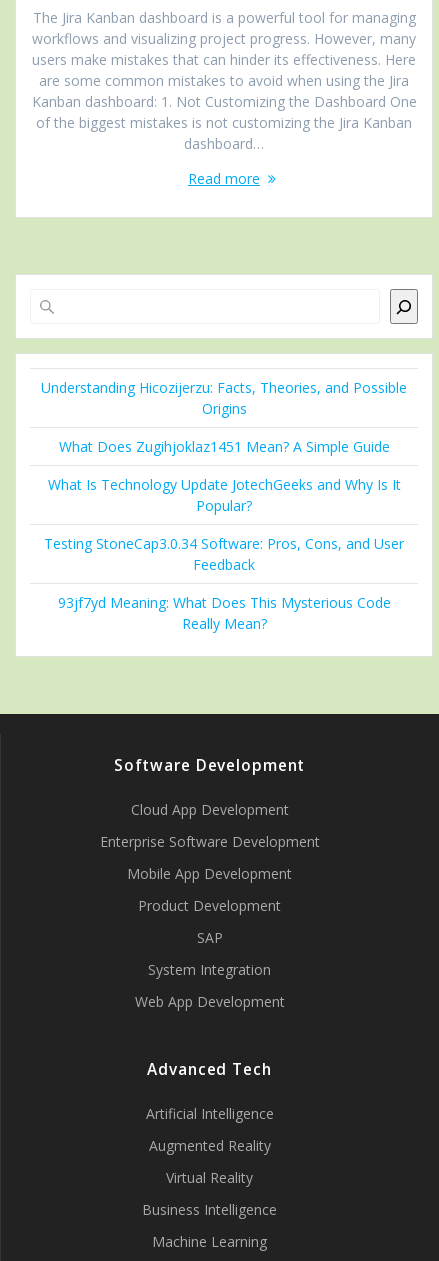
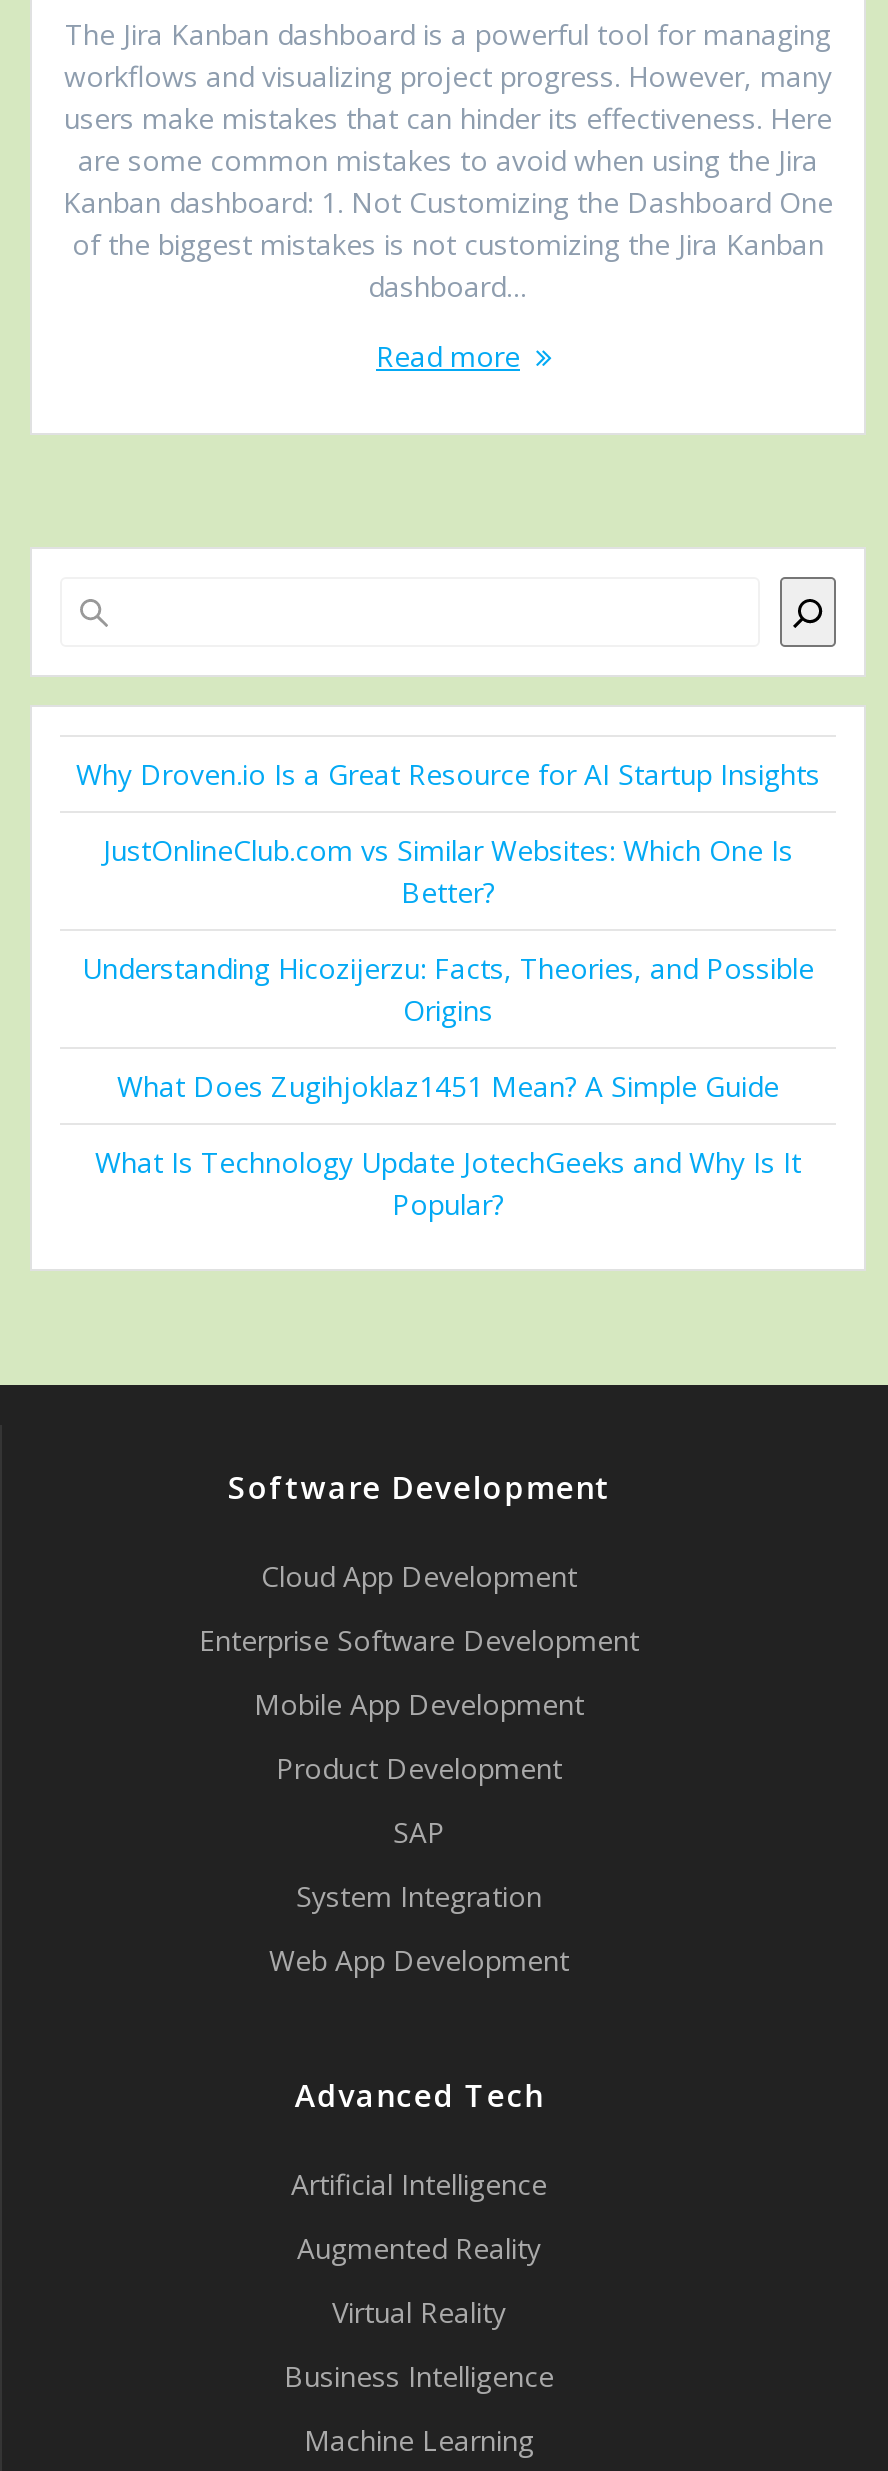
+ Why Droven.io Is a Great Resource for AI Startup Insights
+ JustOnlineClub.com vs Similar Websites: Which One Is
+ Better?

moved down: Understanding Hicozijerzu: Facts, Theories, and Possible | Origins | What Does Zugihjoklaz1451 Mean? A Simple Guide | What Is Technology Update JotechGeeks and Why Is It | Popular?

- Testing StoneCap3.0.34 Software: Pros, Cons, and User
- Feedback
- 93jf7yd Meaning: What Does This Mysterious Code
- Really Mean?
